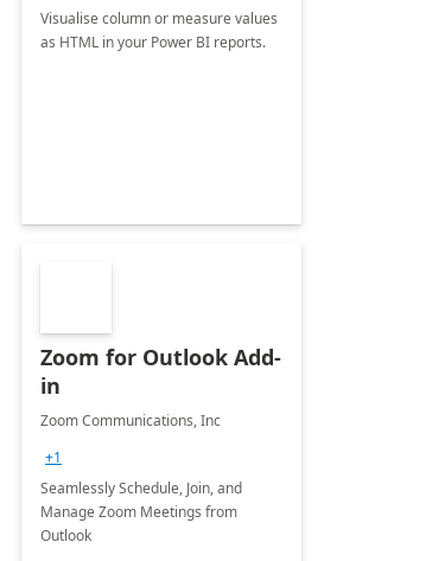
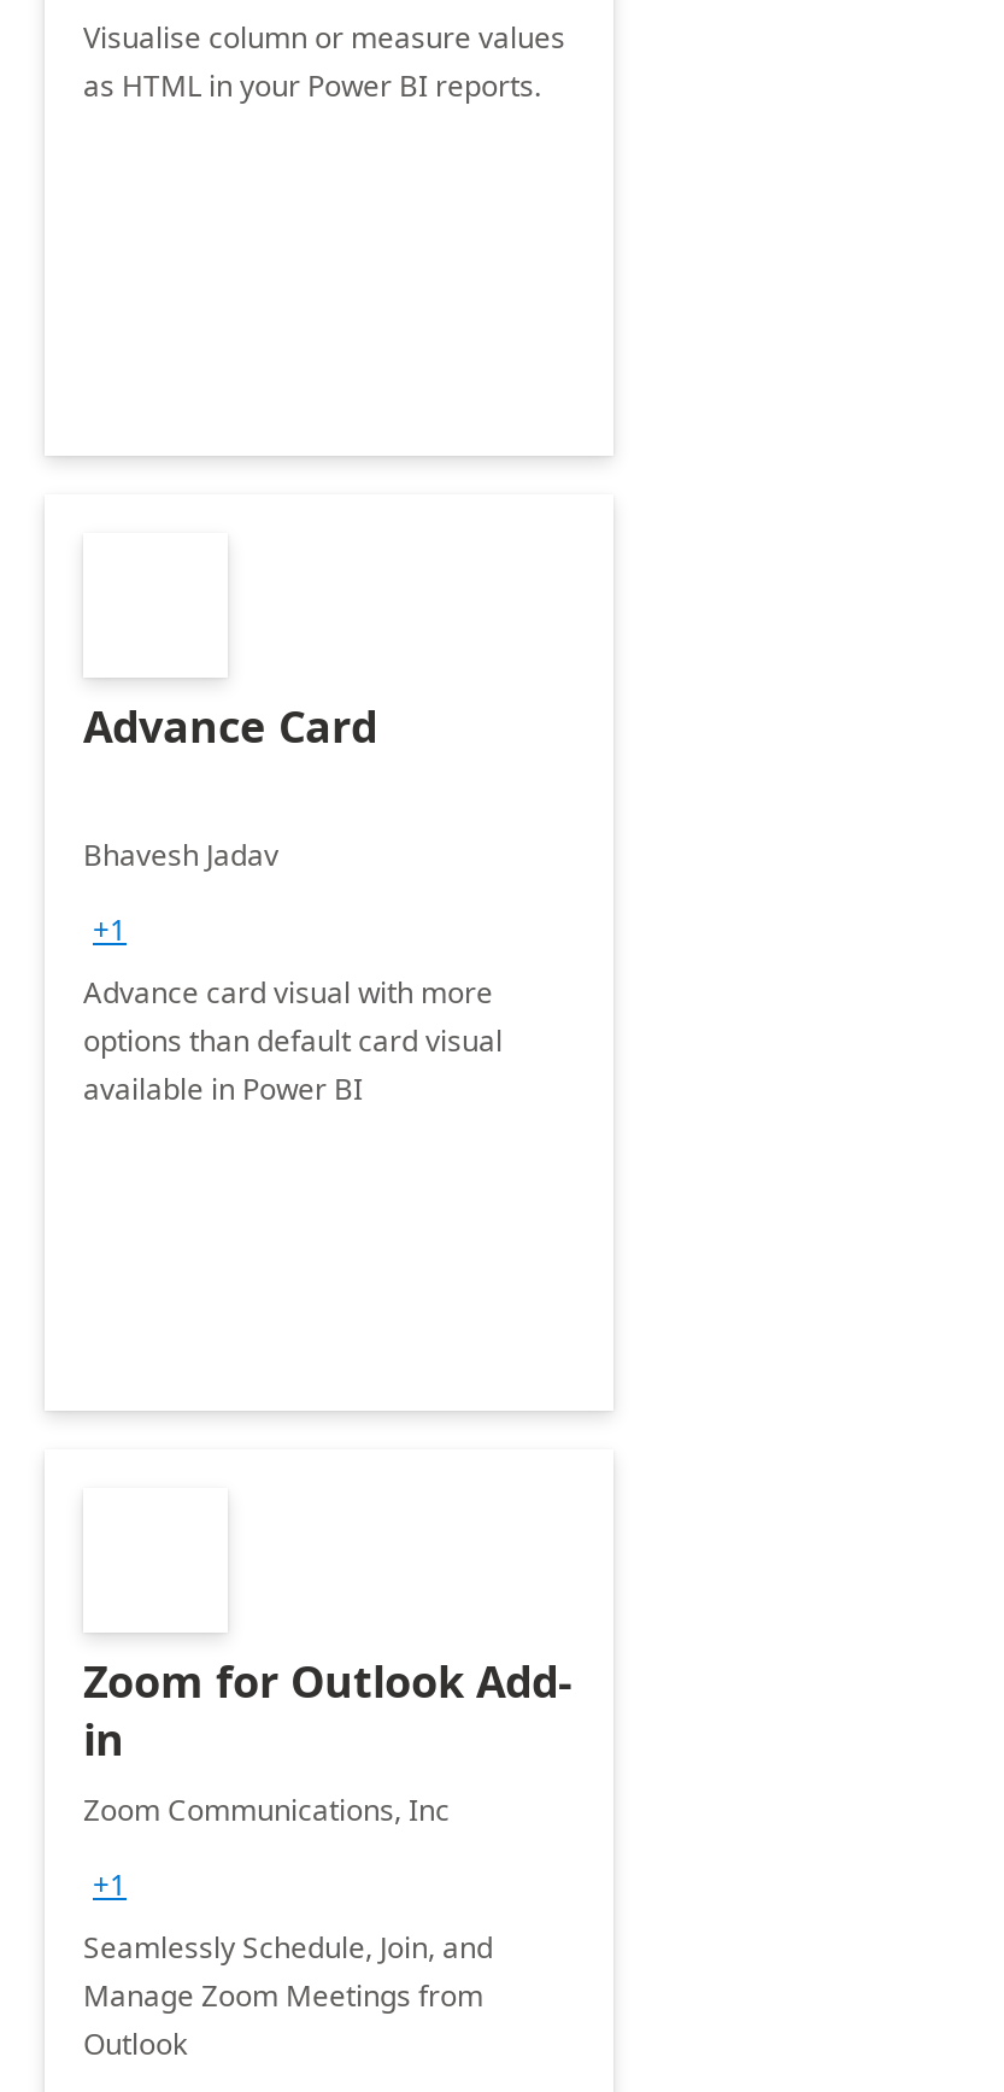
+ Advance Card
+ Bhavesh Jadav
+ +1
+ Advance card visual with more
+ options than default card visual
+ available in Power BI
